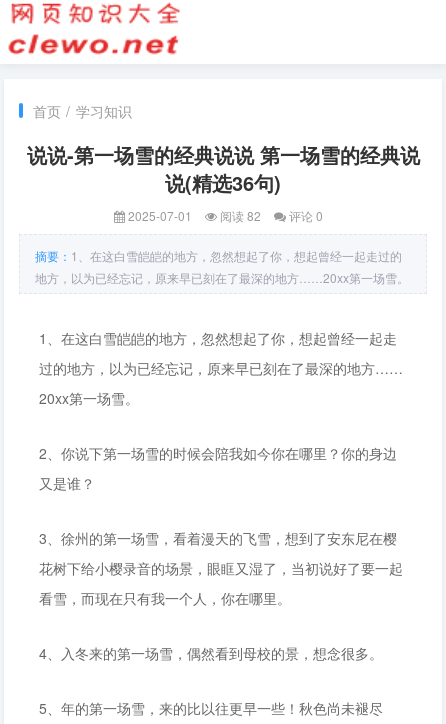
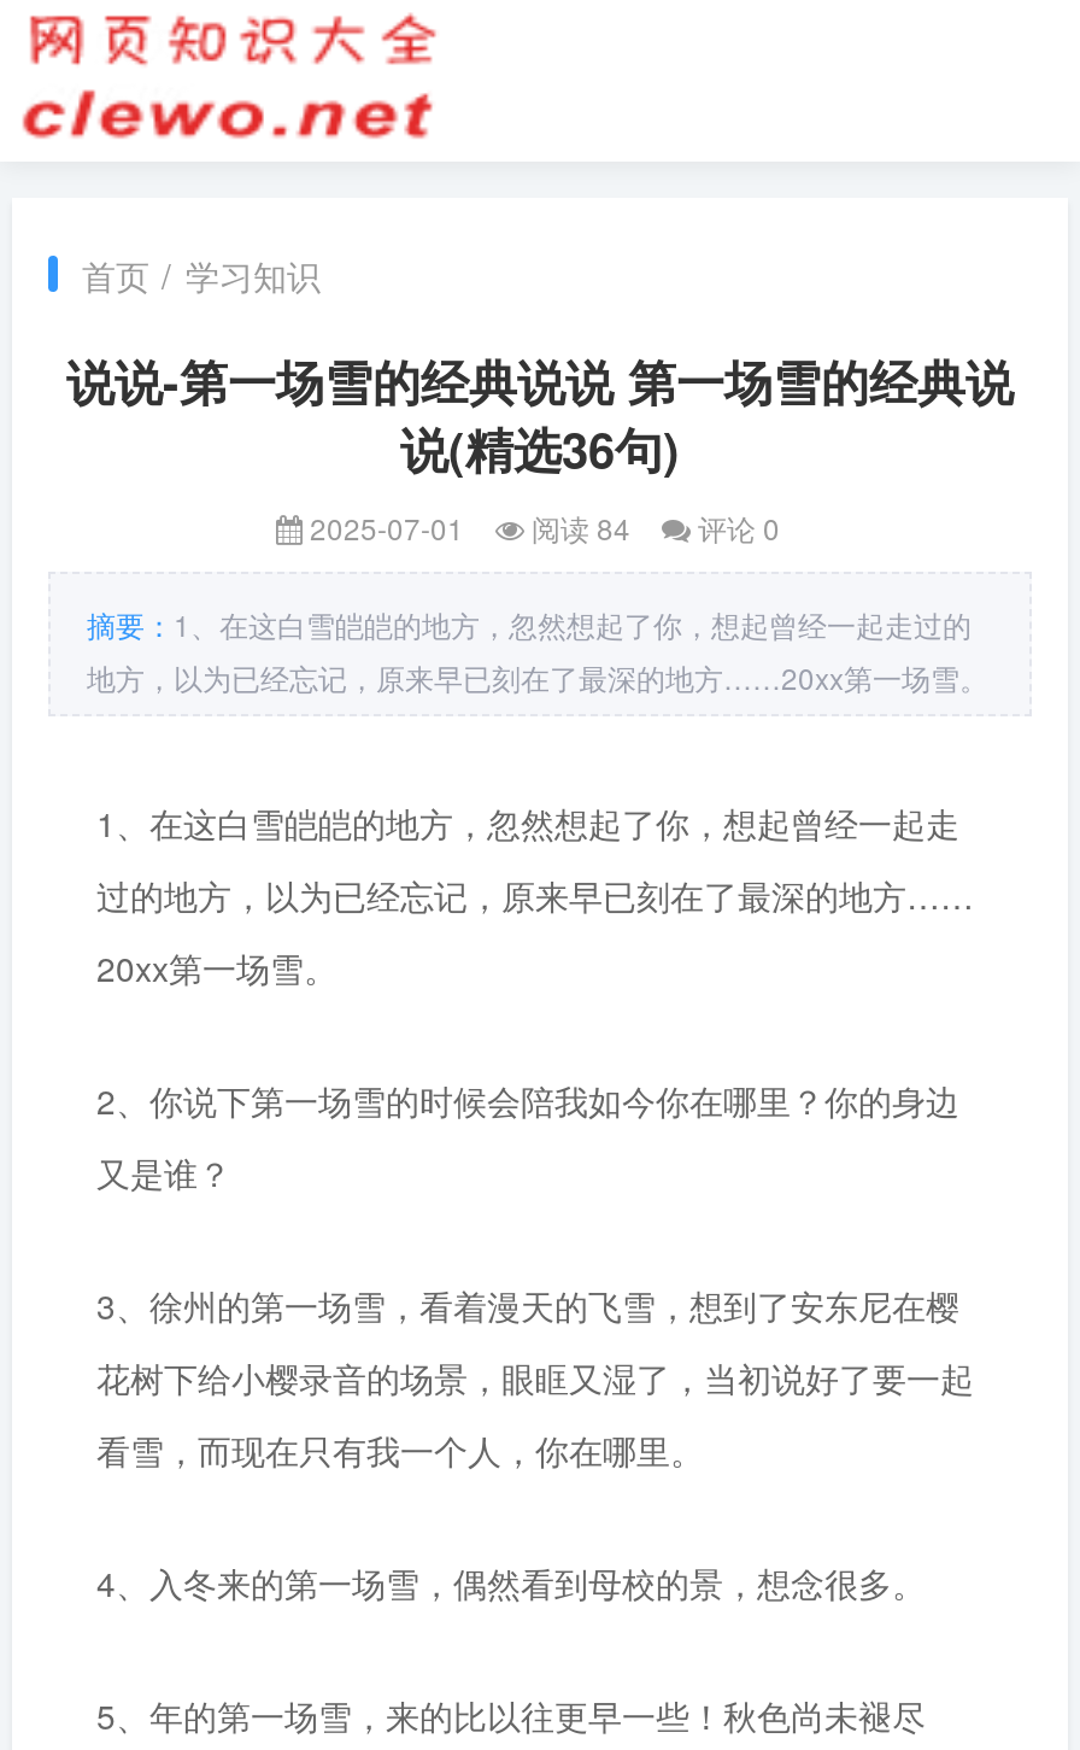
- 2025-07-01 阅读 82 评论 0
+ 2025-07-01 阅读 84 评论 0
